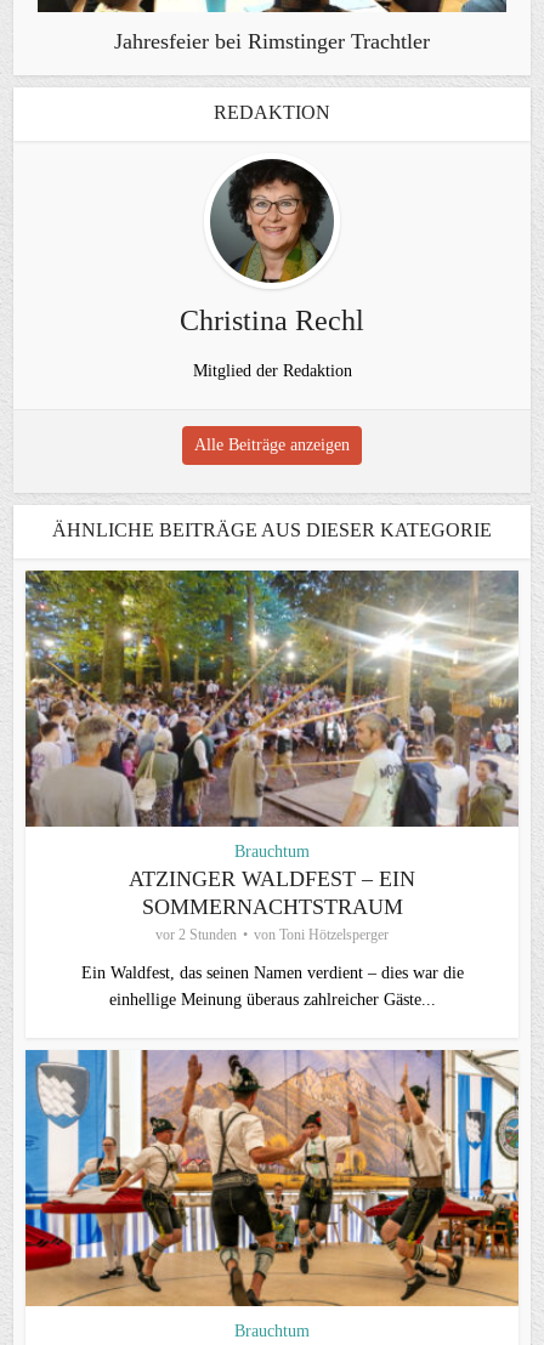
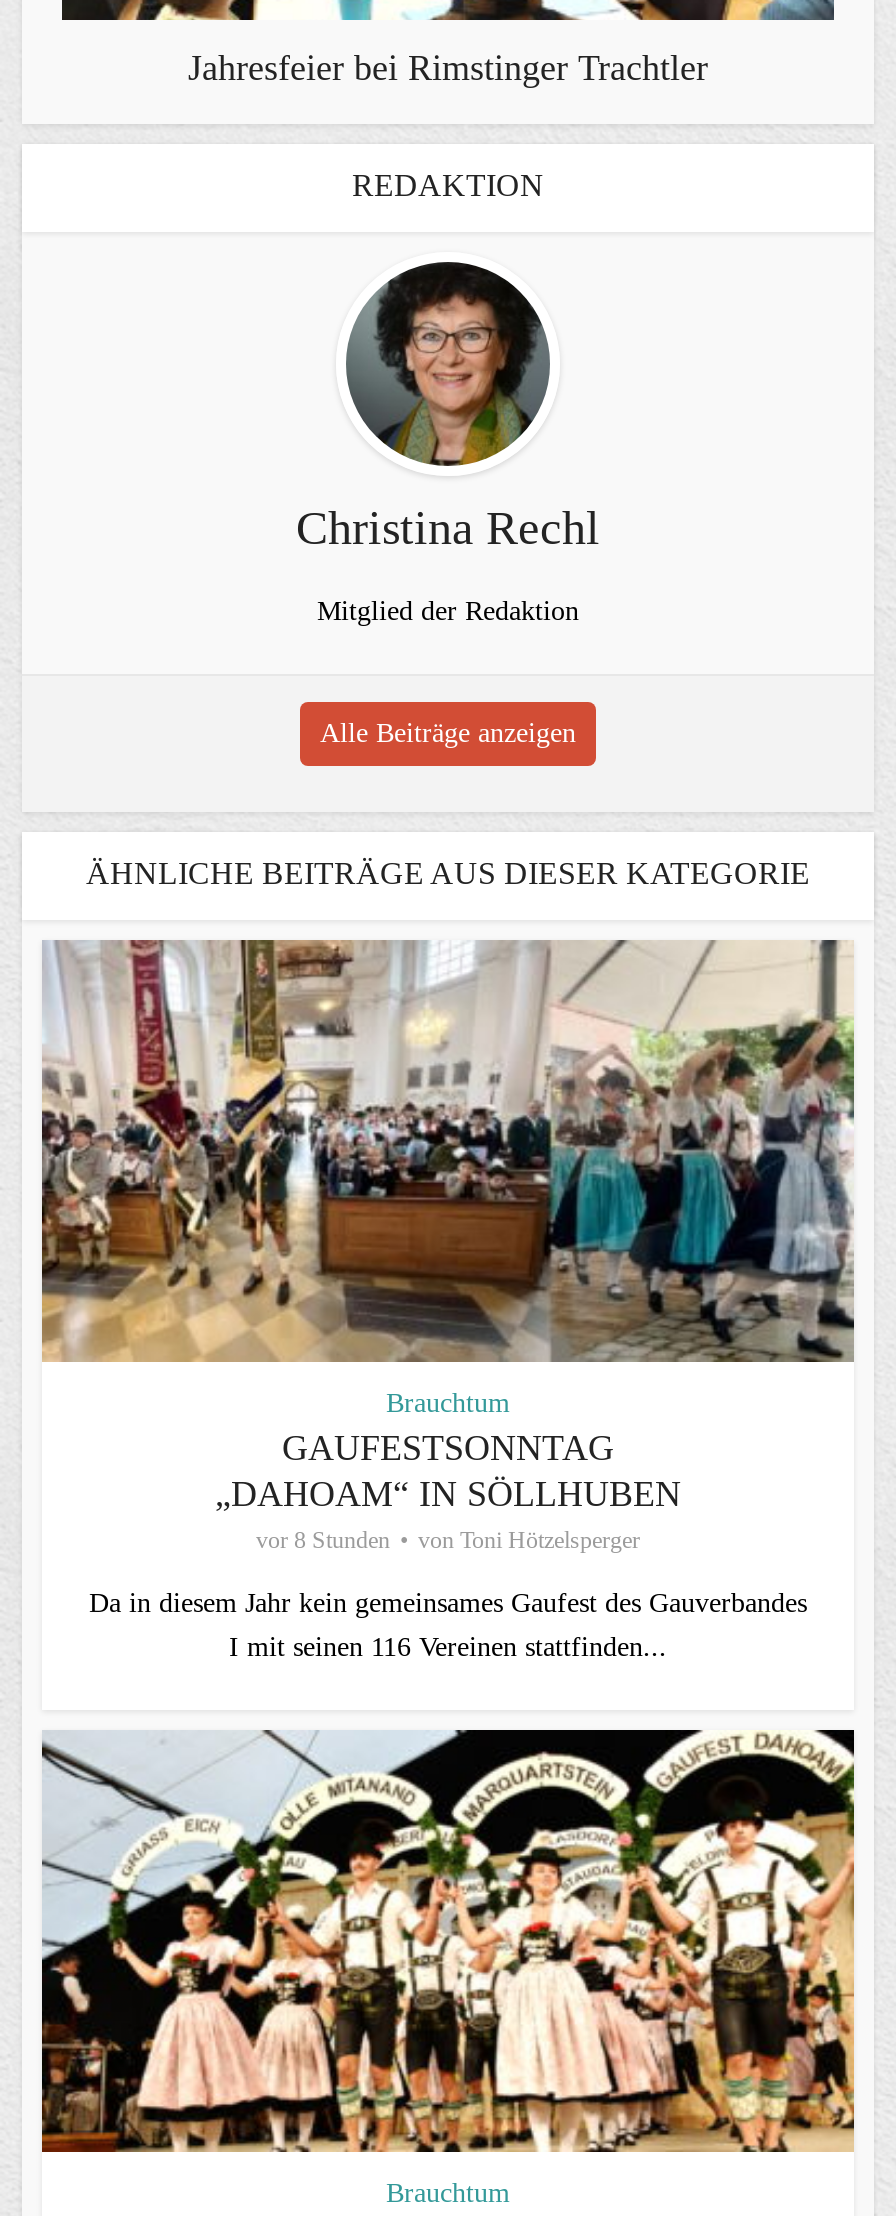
- [image]
- ATZINGER WALDFEST – EIN
- SOMMERNACHTSTRAUM
- vor 2 Stunden
+ [image]
+ GAUFESTSONNTAG
+ „DAHOAM“ IN SÖLLHUBEN
+ vor 8 Stunden

- Ein Waldfest, das seinen Namen verdient – dies war die
+ Da in diesem Jahr kein gemeinsames Gaufest des Gauverbandes

- einhellige Meinung überaus zahlreicher Gäste...
+ I mit seinen 116 Vereinen stattfinden...

- [image]
+ [image]
